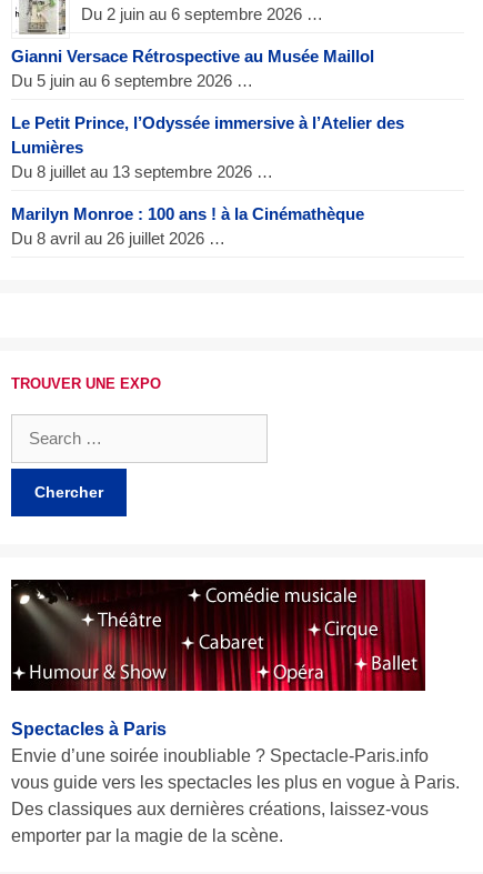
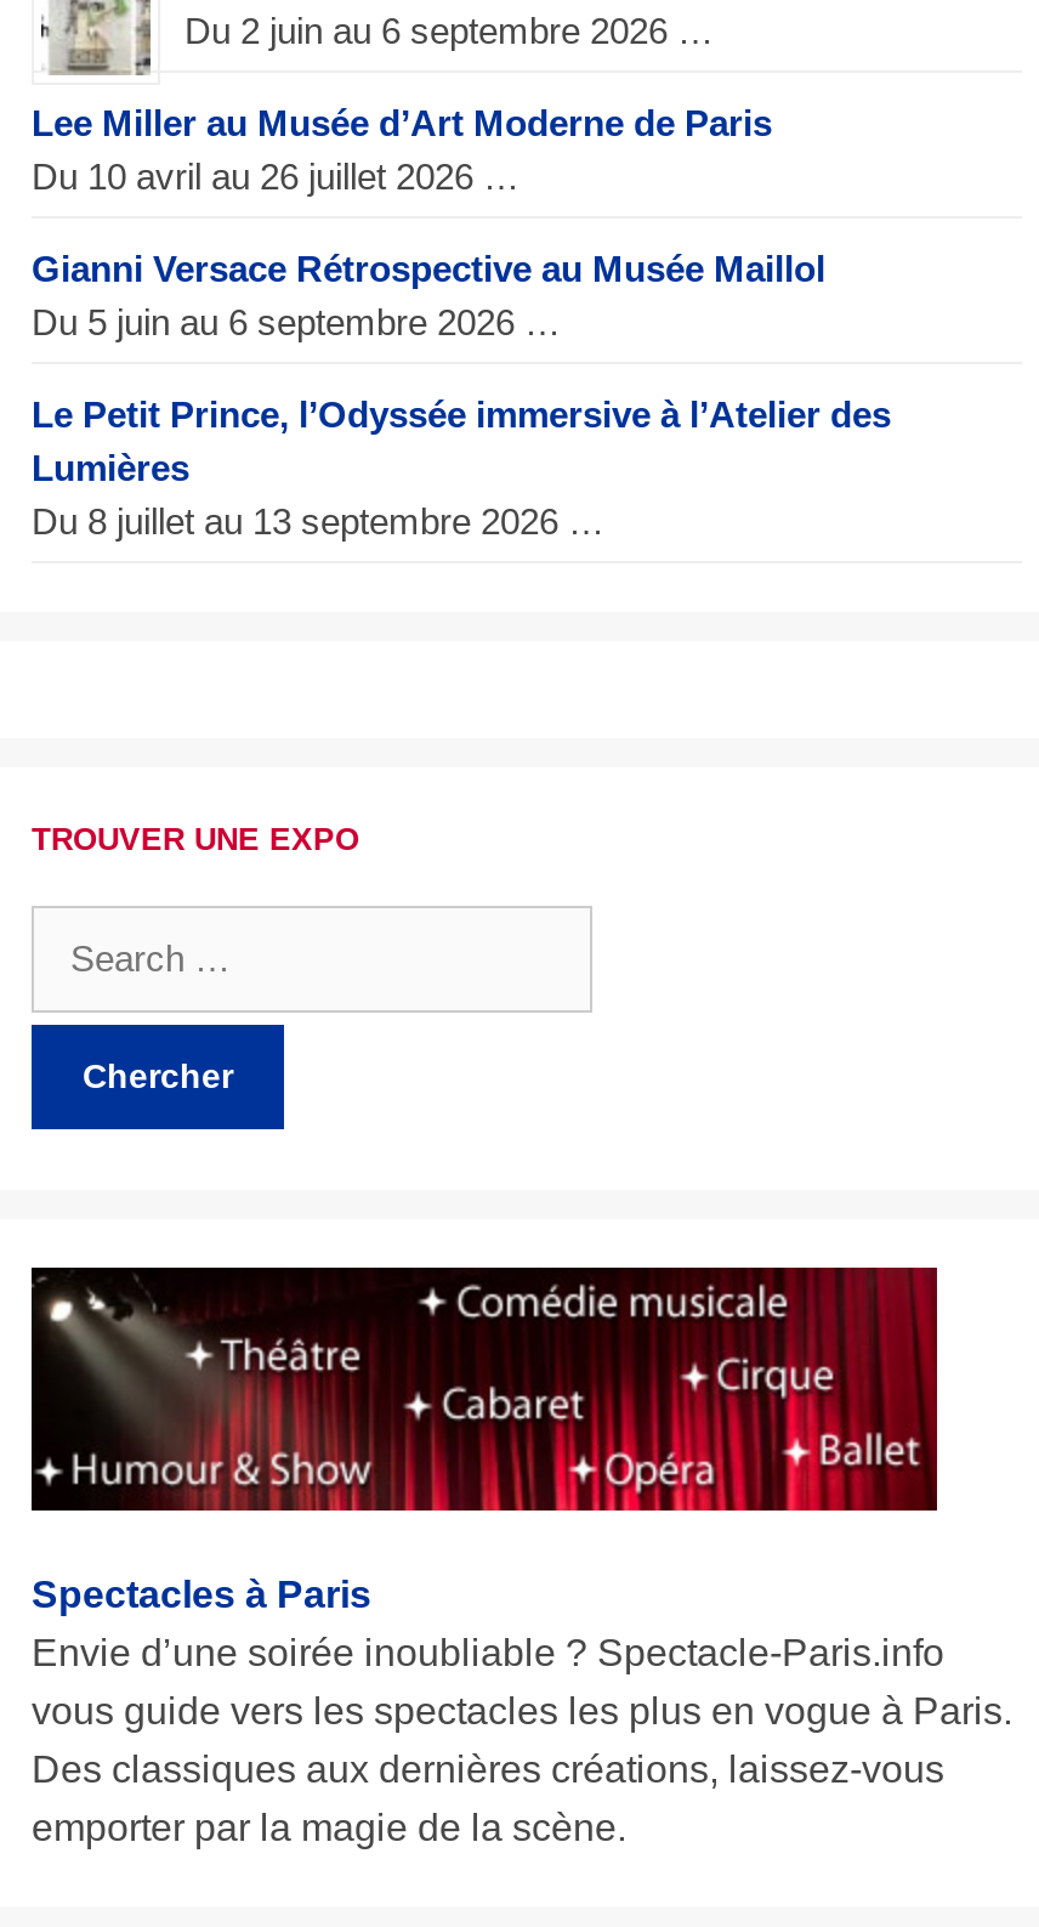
+ Lee Miller au Musée d’Art Moderne de Paris
+ Du 10 avril au 26 juillet 2026 …

moved down: Gianni Versace Rétrospective au Musée Maillol | Du 5 juin au 6 septembre 2026 … | Le Petit Prince, l’Odyssée immersive à l’Atelier des | Lumières | Du 8 juillet au 13 septembre 2026 …

- Marilyn Monroe : 100 ans ! à la Cinémathèque
- Du 8 avril au 26 juillet 2026 …
